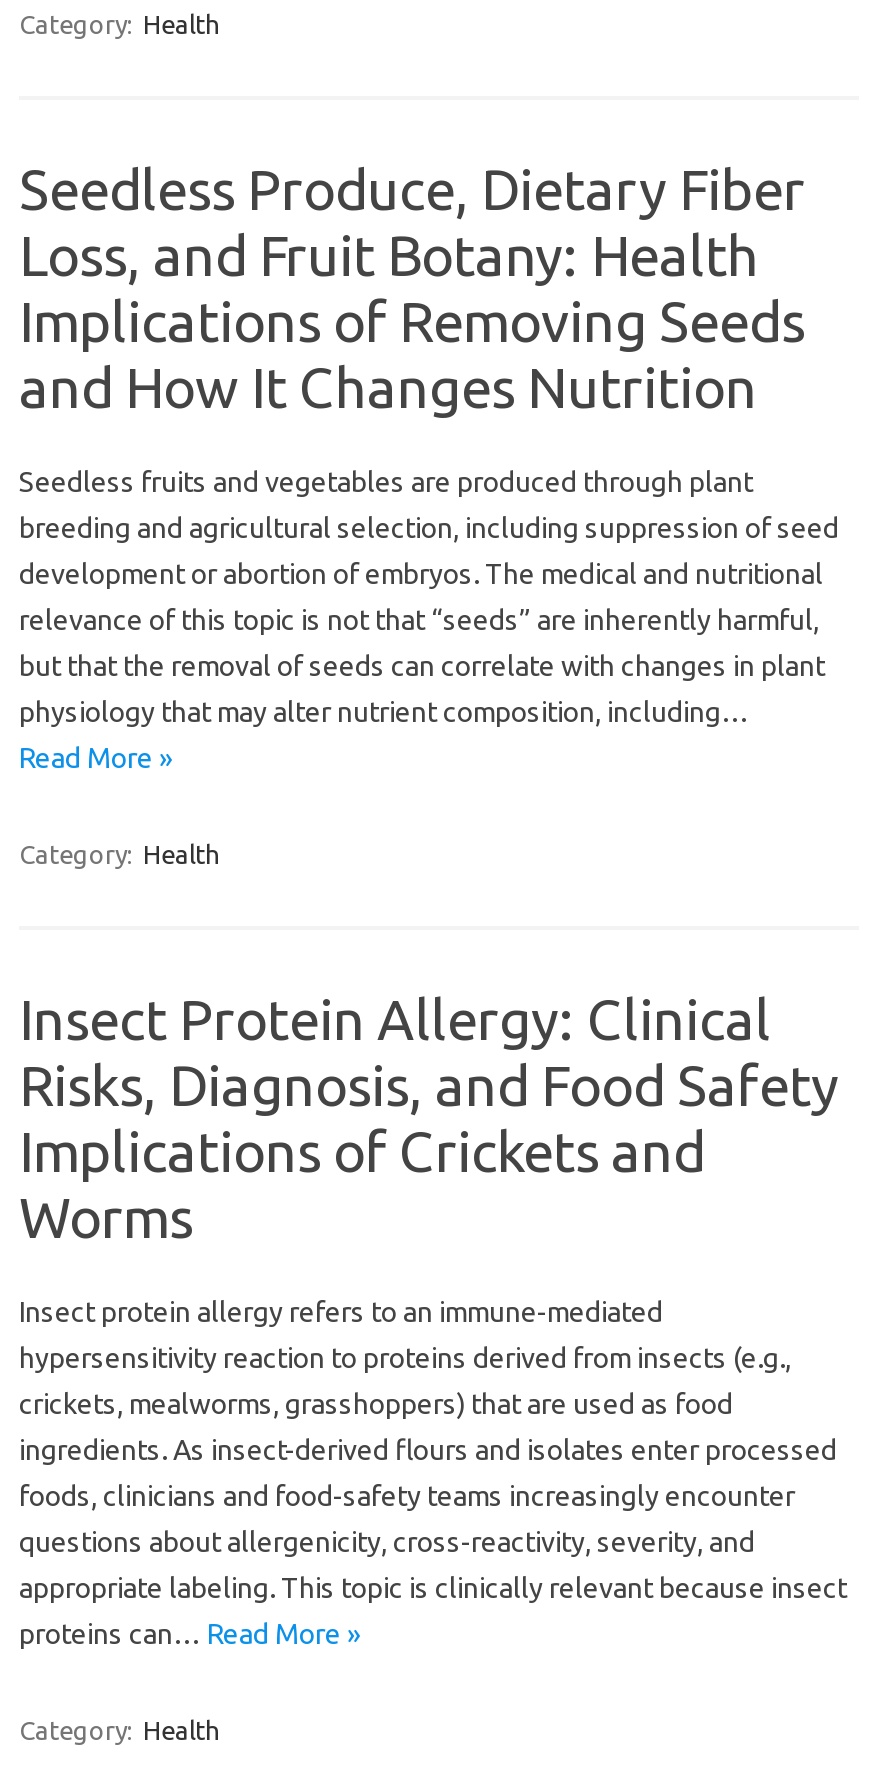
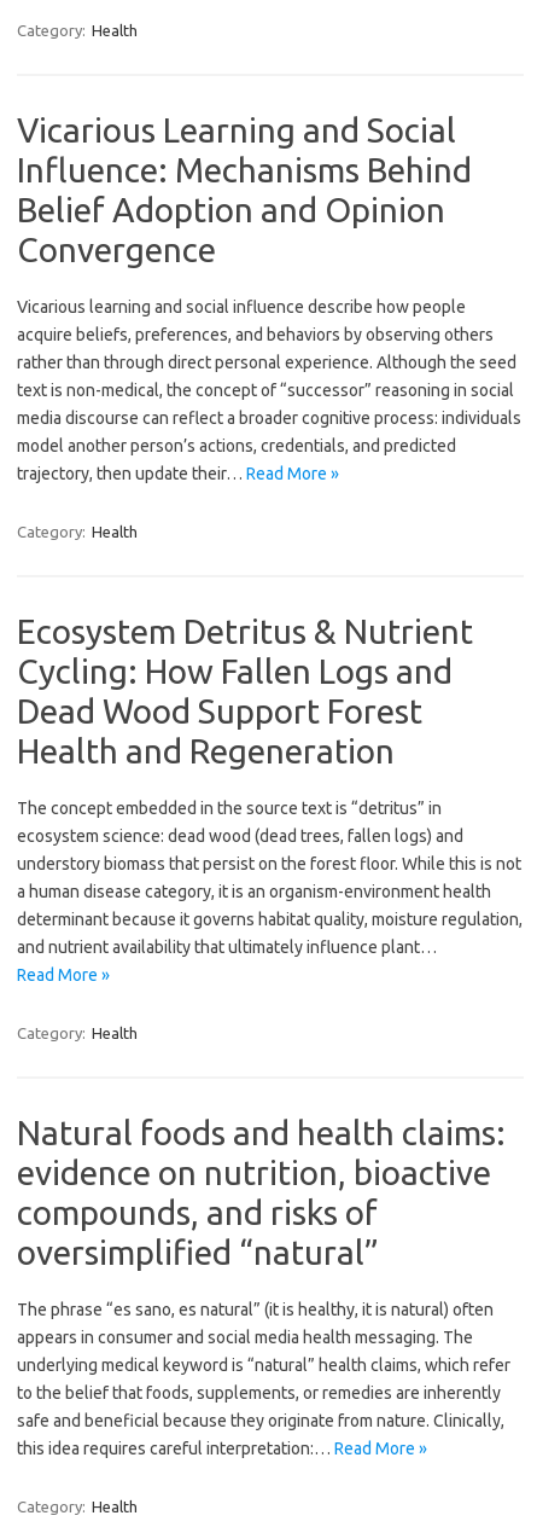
- Seedless Produce, Dietary Fiber
- Loss, and Fruit Botany: Health
- Implications of Removing Seeds
- and How It Changes Nutrition
- Seedless fruits and vegetables are produced through plant
- breeding and agricultural selection, including suppression of seed
- development or abortion of embryos. The medical and nutritional
- relevance of this topic is not that “seeds” are inherently harmful,
- but that the removal of seeds can correlate with changes in plant
- physiology that may alter nutrient composition, including…
+ Vicarious Learning and Social
+ Influence: Mechanisms Behind
+ Belief Adoption and Opinion
+ Convergence
+ Vicarious learning and social influence describe how people
+ acquire beliefs, preferences, and behaviors by observing others
+ rather than through direct personal experience. Although the seed
+ text is non-medical, the concept of “successor” reasoning in social
+ media discourse can reflect a broader cognitive process: individuals
+ model another person’s actions, credentials, and predicted
+ trajectory, then update their… Read More »
+ Category: Health
+ Ecosystem Detritus & Nutrient
+ Cycling: How Fallen Logs and
+ Dead Wood Support Forest
+ Health and Regeneration
+ The concept embedded in the source text is “detritus” in
+ ecosystem science: dead wood (dead trees, fallen logs) and
+ understory biomass that persist on the forest floor. While this is not
+ a human disease category, it is an organism-environment health
+ determinant because it governs habitat quality, moisture regulation,
+ and nutrient availability that ultimately influence plant…

moved down: Read More » | Category: Health

- Insect Protein Allergy: Clinical
- Risks, Diagnosis, and Food Safety
- Implications of Crickets and
- Worms
+ Natural foods and health claims:
+ evidence on nutrition, bioactive
+ compounds, and risks of
+ oversimplified “natural”

- Insect protein allergy refers to an immune-mediated
- hypersensitivity reaction to proteins derived from insects (e.g.,
- crickets, mealworms, grasshoppers) that are used as food
- ingredients. As insect-derived flours and isolates enter processed
- foods, clinicians and food-safety teams increasingly encounter
- questions about allergenicity, cross-reactivity, severity, and
- appropriate labeling. This topic is clinically relevant because insect
- proteins can… Read More »
+ The phrase “es sano, es natural” (it is healthy, it is natural) often
+ appears in consumer and social media health messaging. The
+ underlying medical keyword is “natural” health claims, which refer
+ to the belief that foods, supplements, or remedies are inherently
+ safe and beneficial because they originate from nature. Clinically,
+ this idea requires careful interpretation:… Read More »
